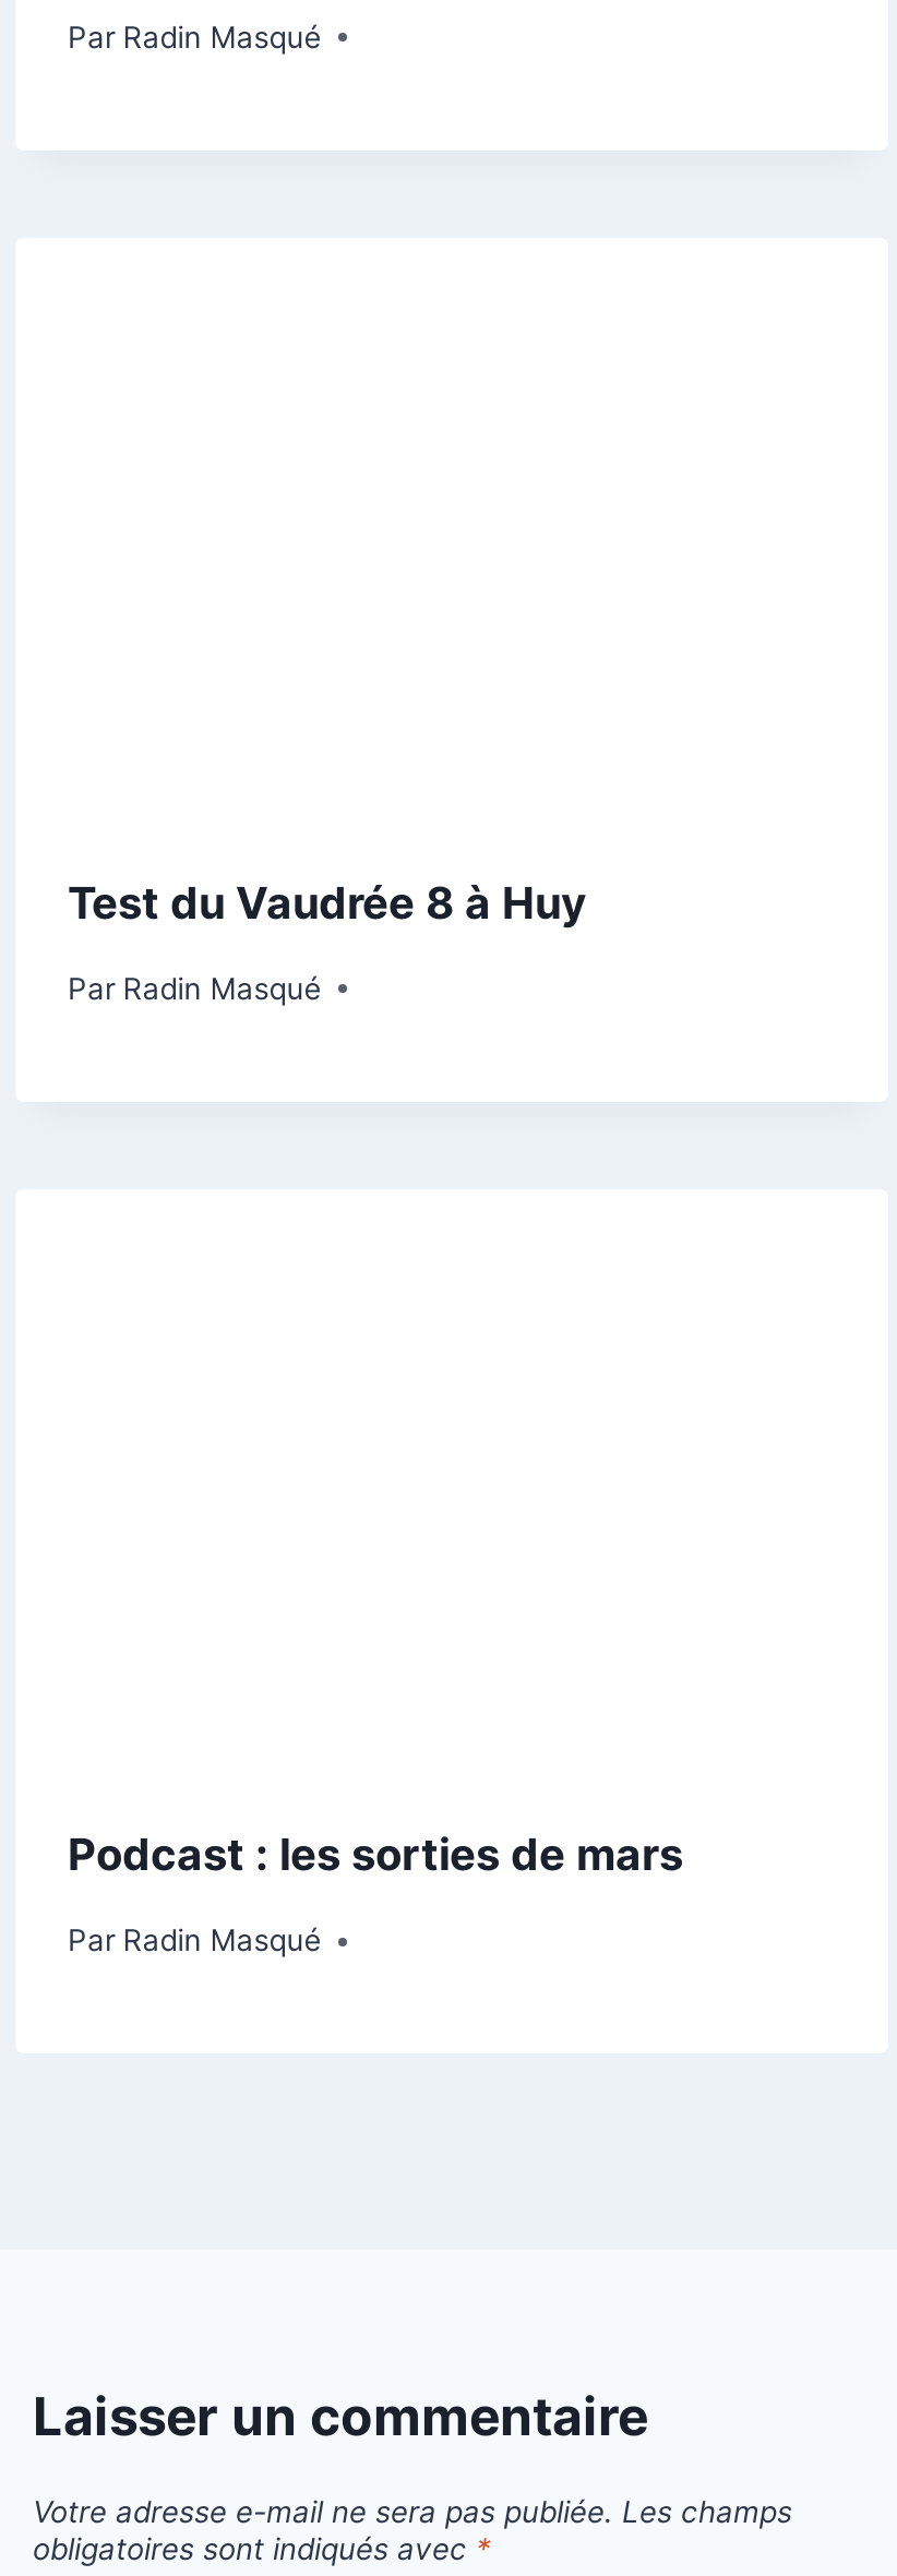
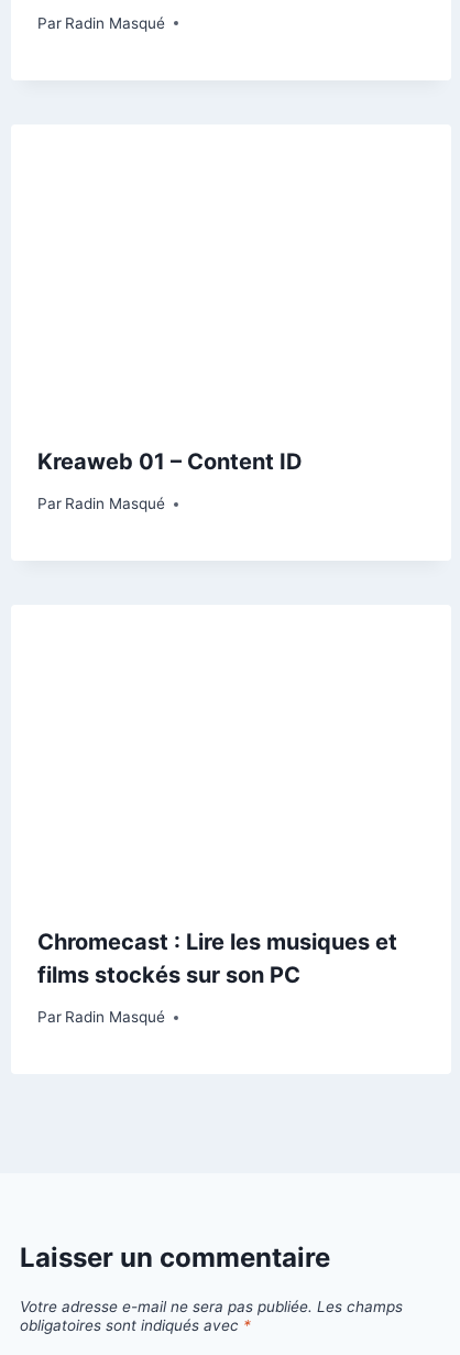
- Test du Vaudrée 8 à Huy
+ Kreaweb 01 – Content ID

- Podcast : les sorties de mars
+ Chromecast : Lire les musiques et
+ films stockés sur son PC
